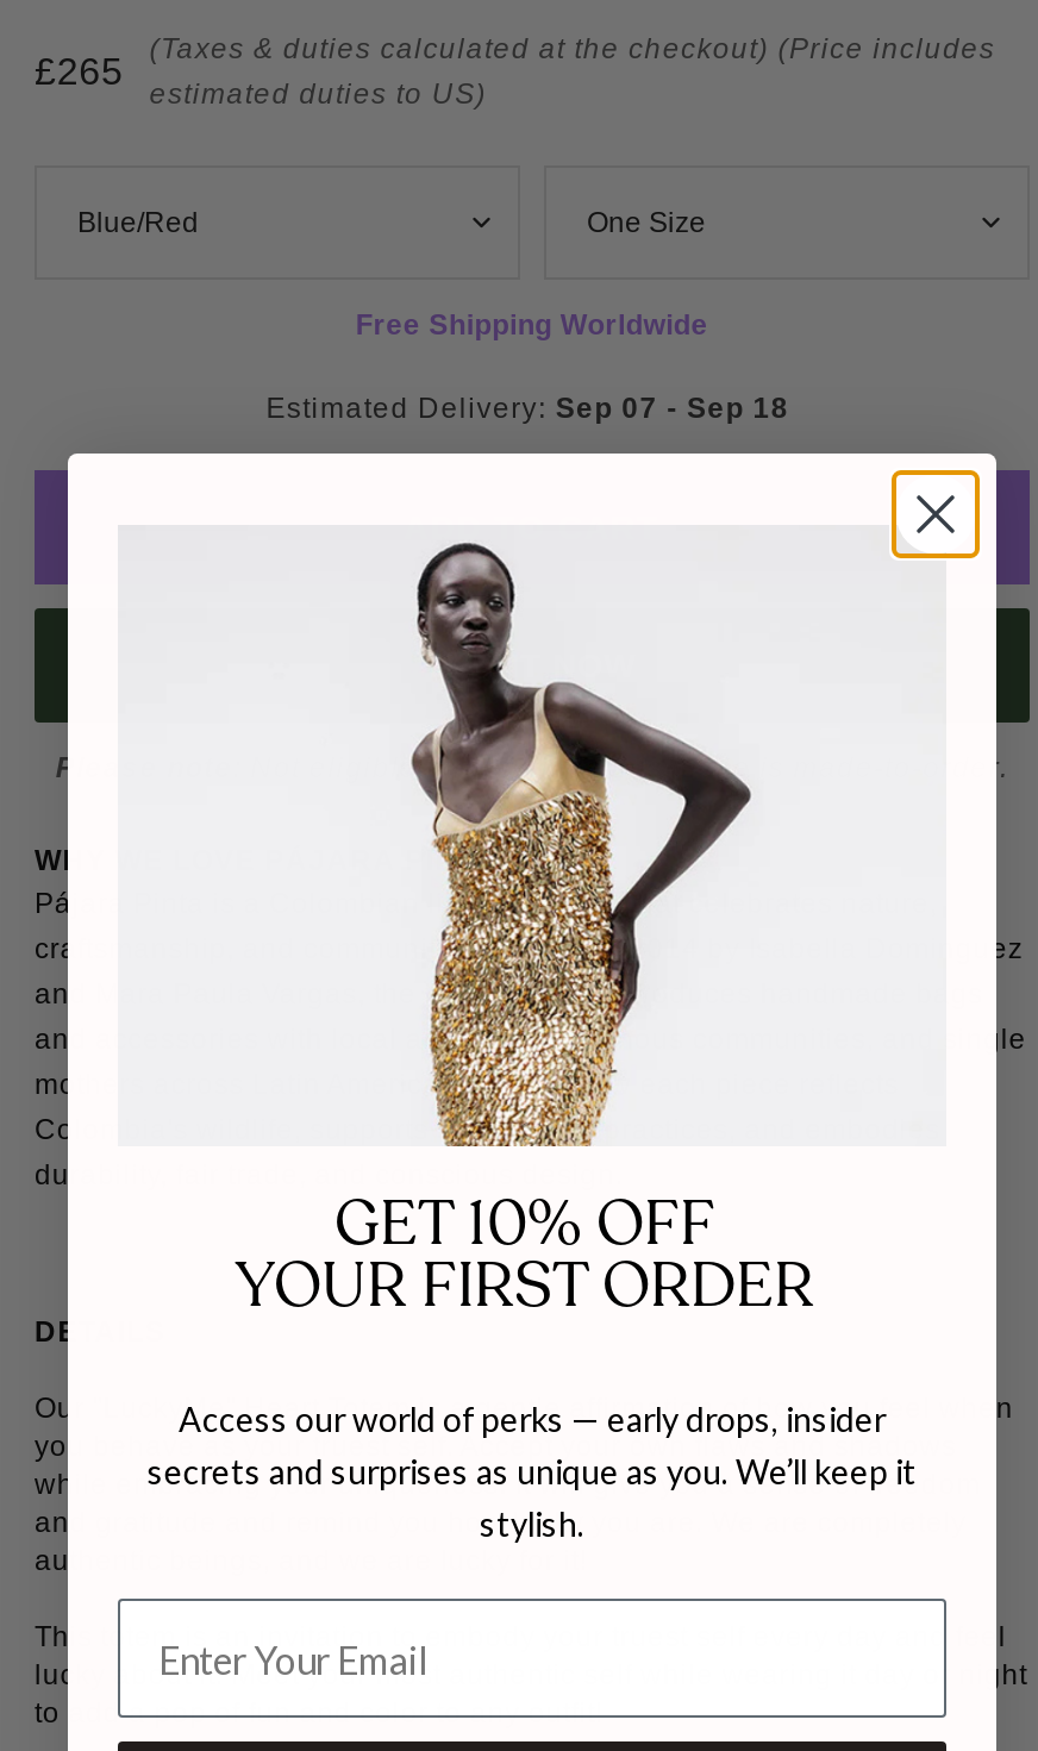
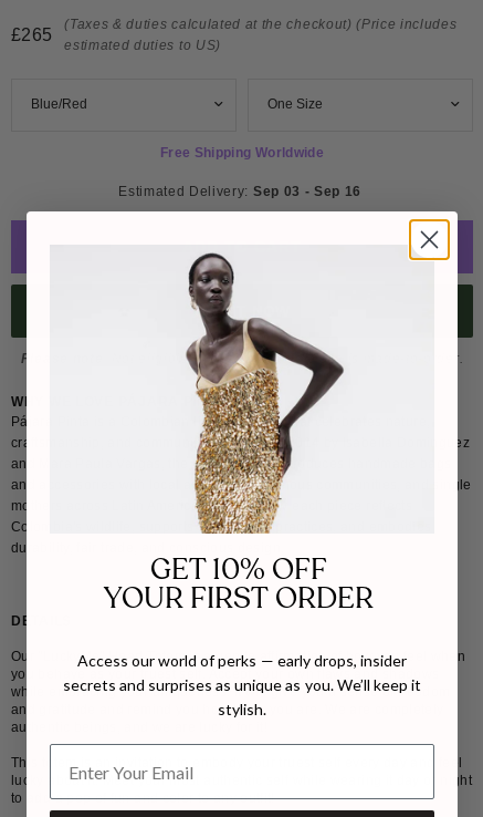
- Estimated Delivery: Sep 07 - Sep 18
+ Estimated Delivery: Sep 03 - Sep 16
